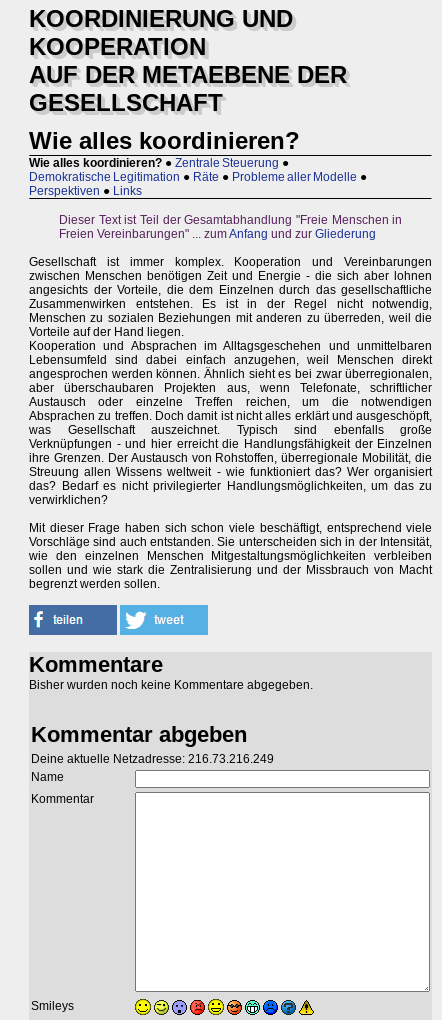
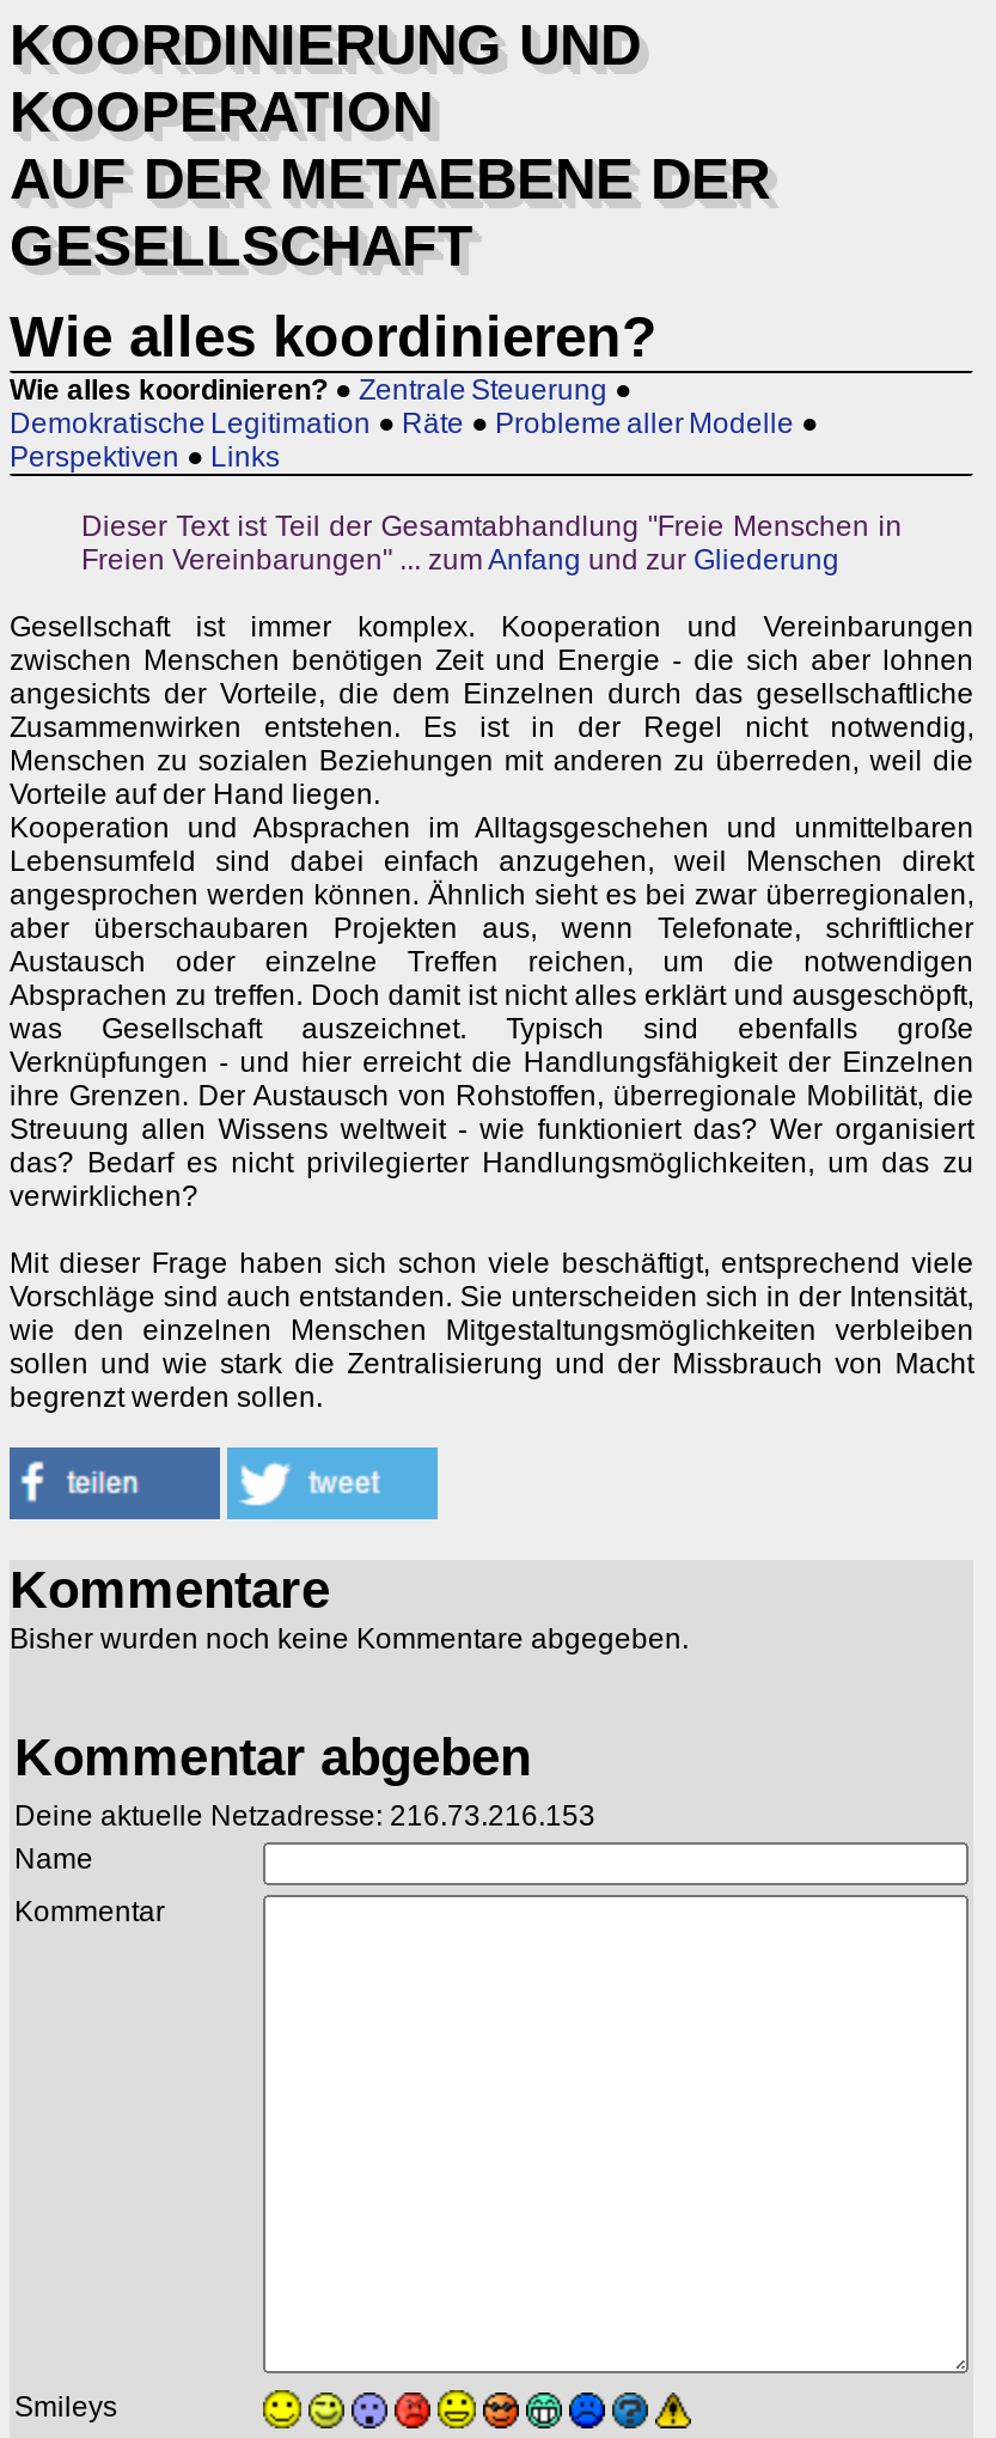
- Deine aktuelle Netzadresse: 216.73.216.249
+ Deine aktuelle Netzadresse: 216.73.216.153
